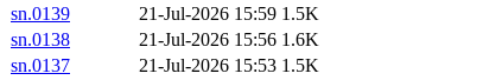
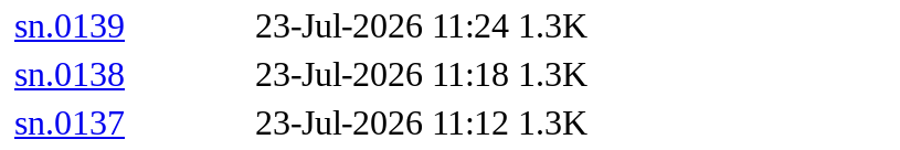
- 21-Jul-2026 15:59 1.5K
+ 23-Jul-2026 11:24 1.3K

- 21-Jul-2026 15:56 1.6K
+ 23-Jul-2026 11:18 1.3K

- 21-Jul-2026 15:53 1.5K
+ 23-Jul-2026 11:12 1.3K
